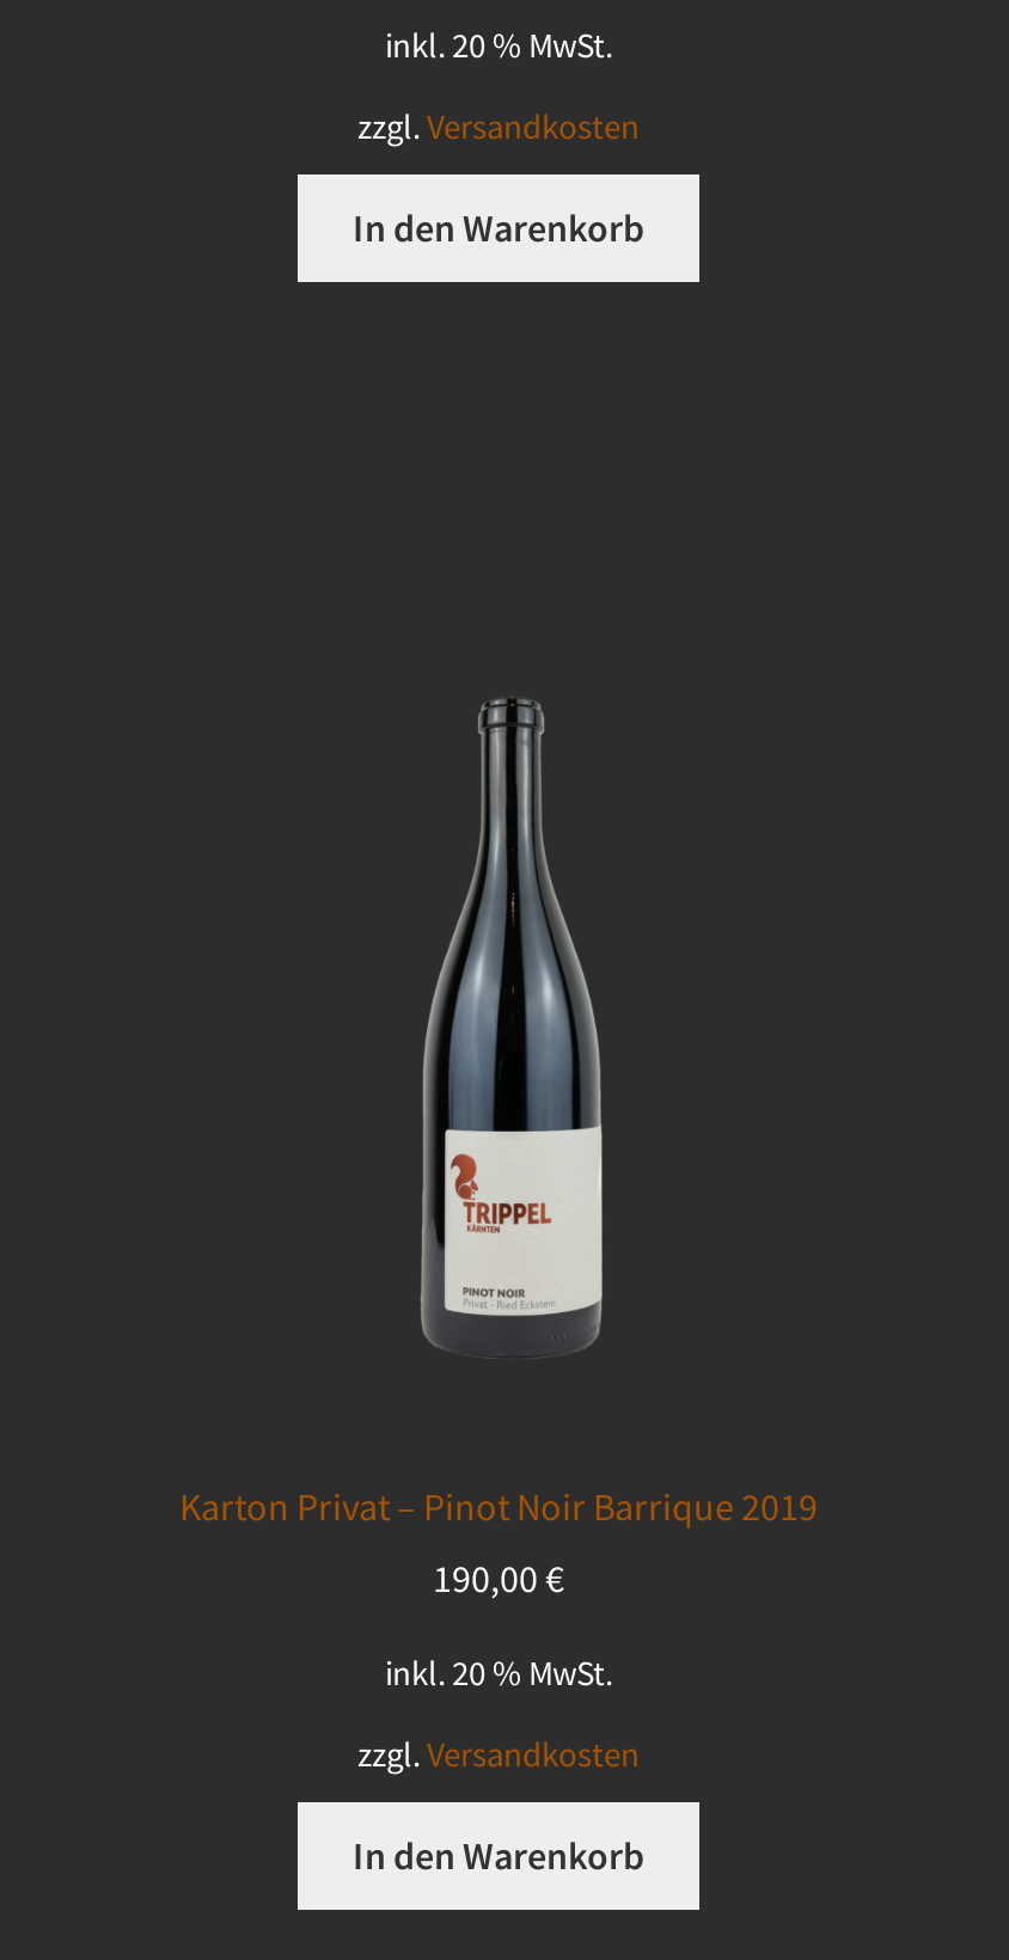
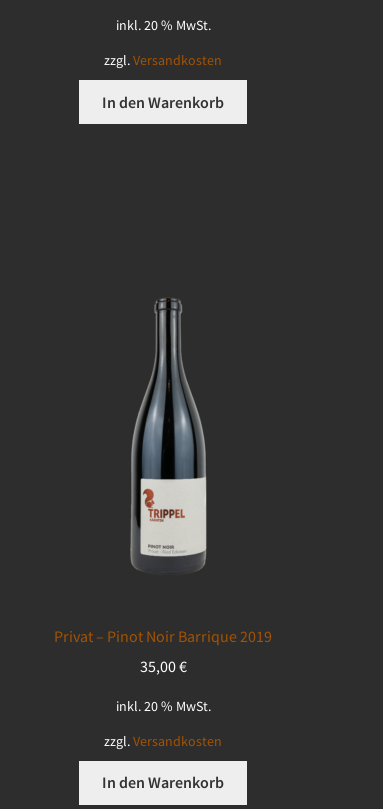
- Karton Privat – Pinot Noir Barrique 2019
+ Privat – Pinot Noir Barrique 2019

- 190,00 €
+ 35,00 €
